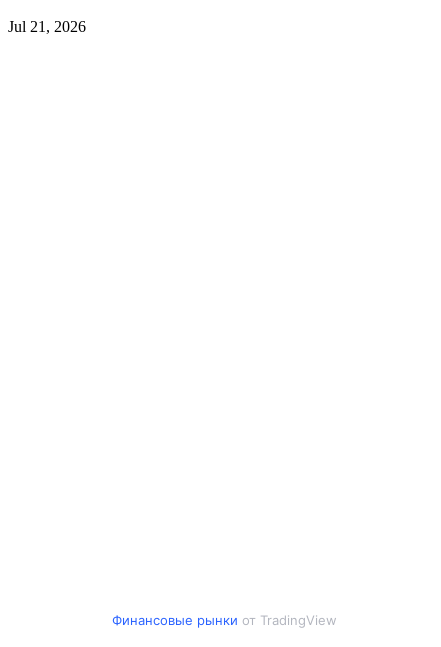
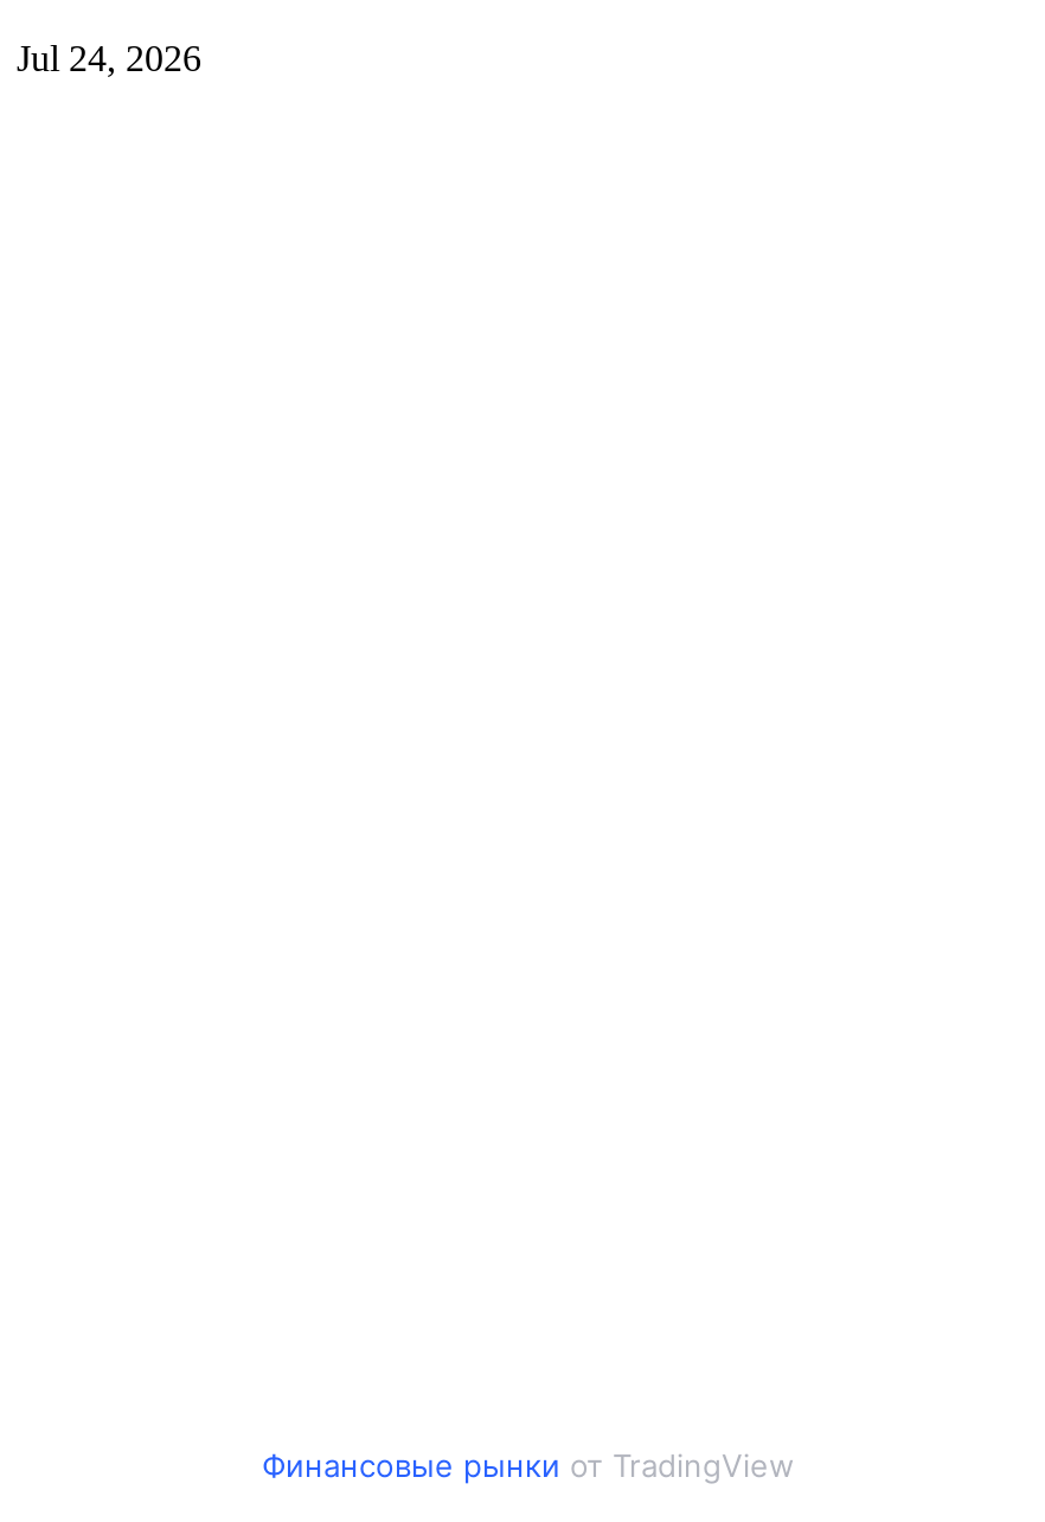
- Jul 21, 2026
+ Jul 24, 2026
